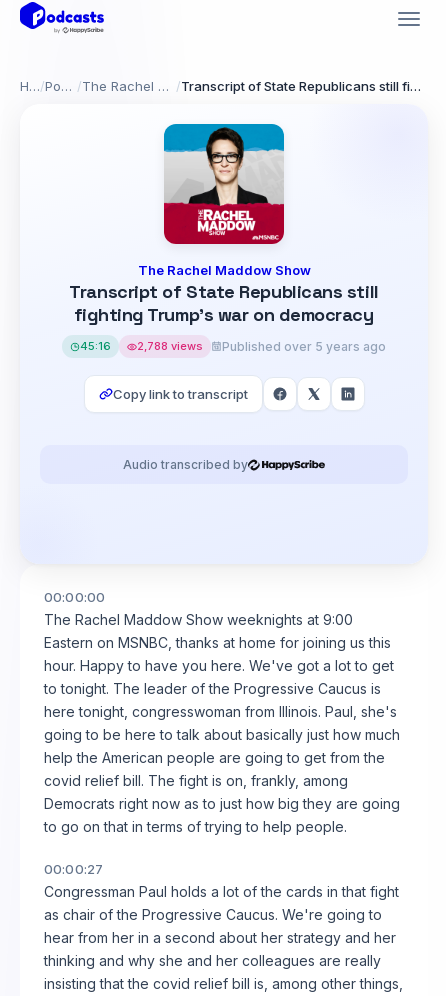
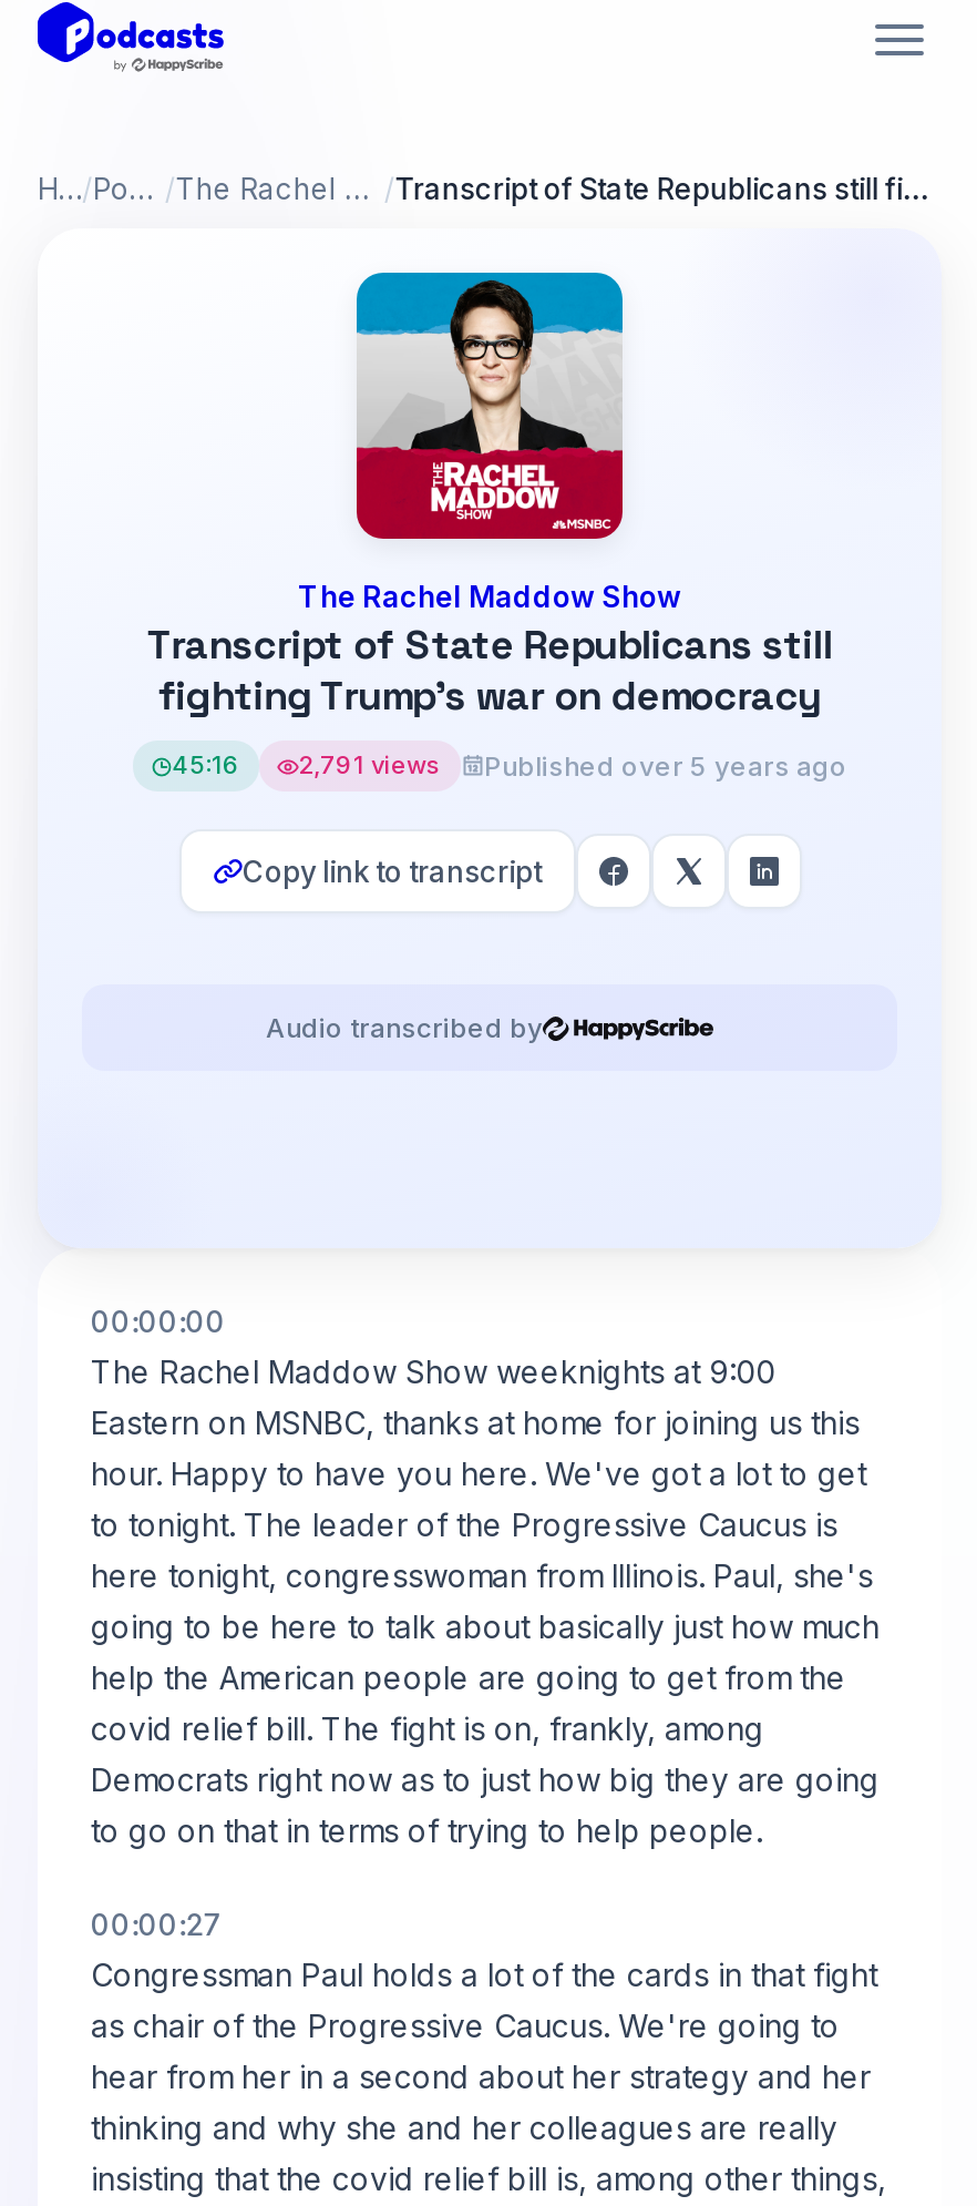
- 45:16 2,788 views Published over 5 years ago
+ 45:16 2,791 views Published over 5 years ago
